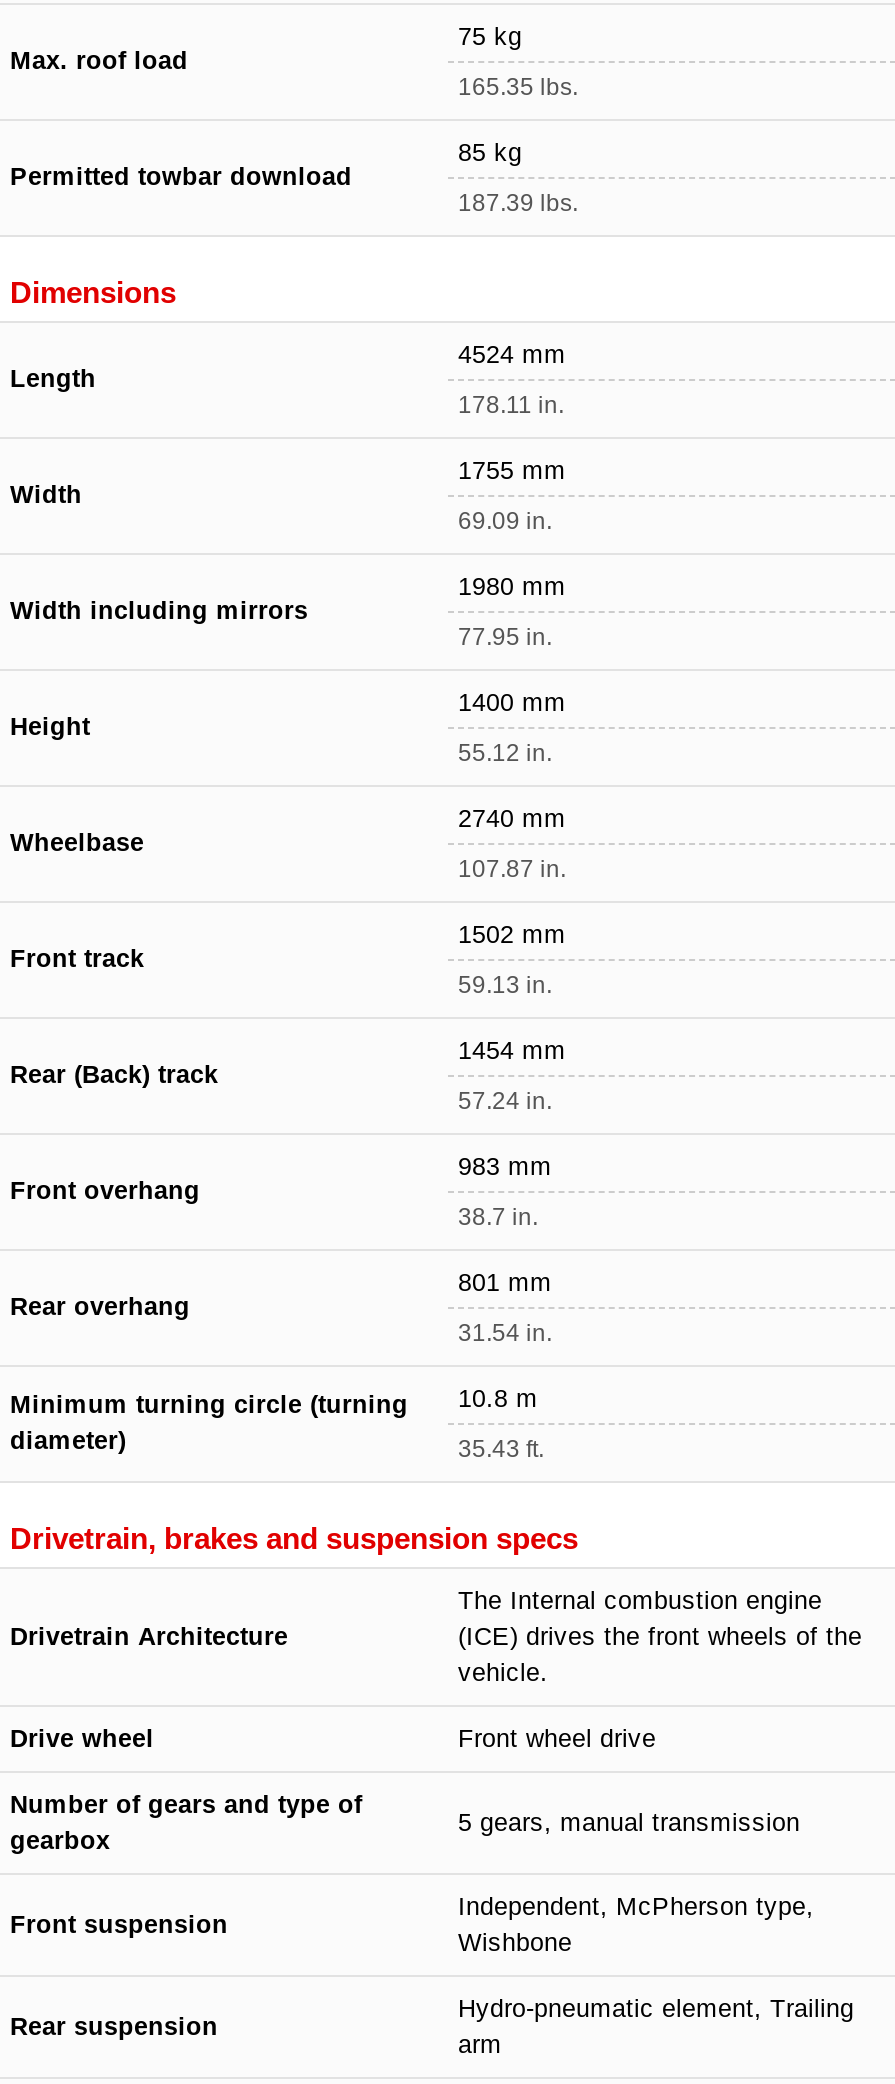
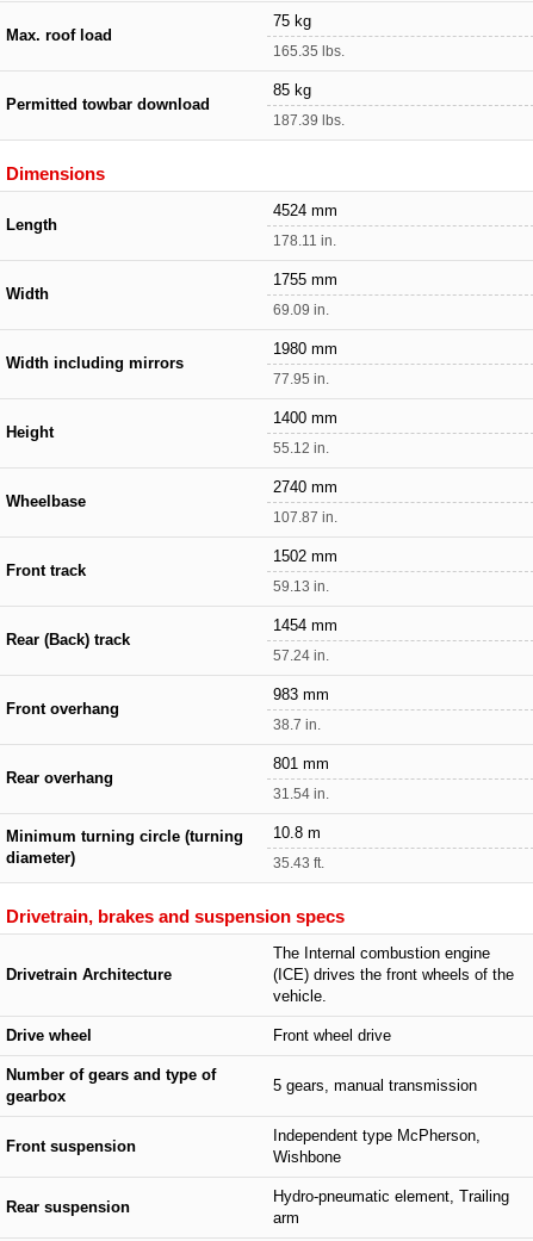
- Independent, McPherson type,
+ Independent type McPherson,
